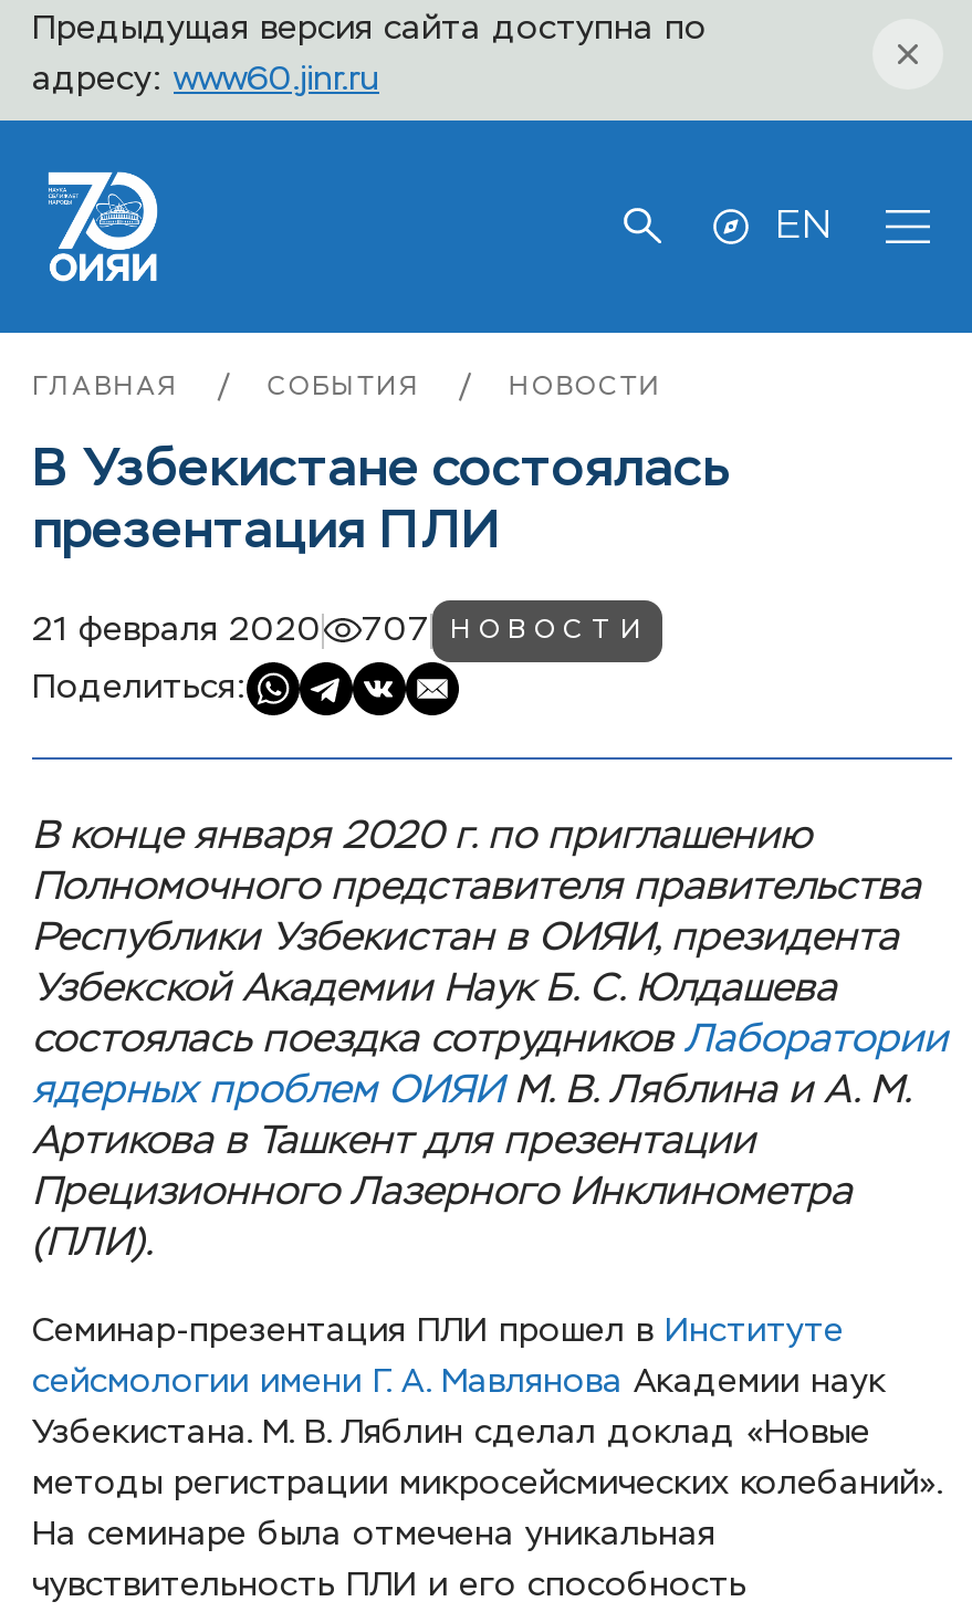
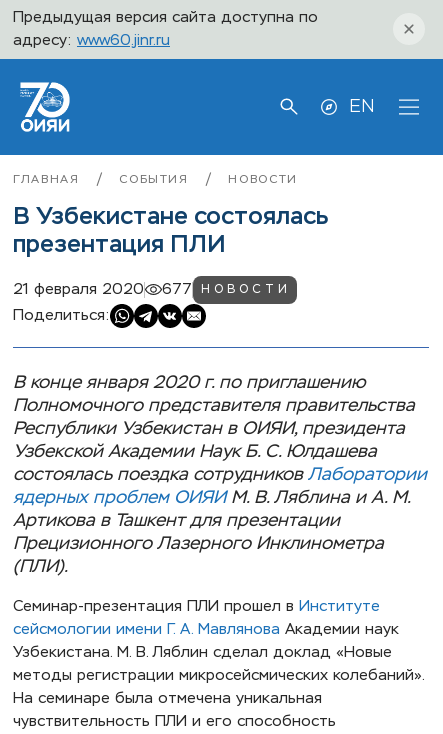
- 21 февраля 2020 707 НОВОСТИ
+ 21 февраля 2020 677 НОВОСТИ
